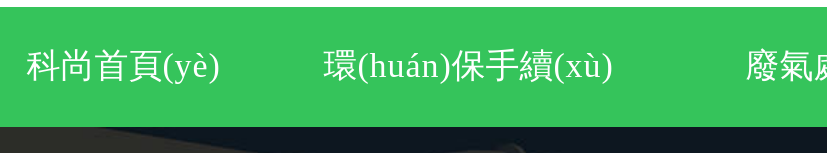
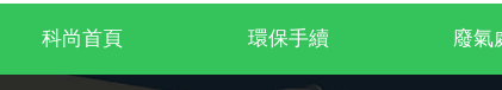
- 科尚首頁(yè)
- 環(huán)保手續(xù)
+ 科尚首頁
+ 環保手續
